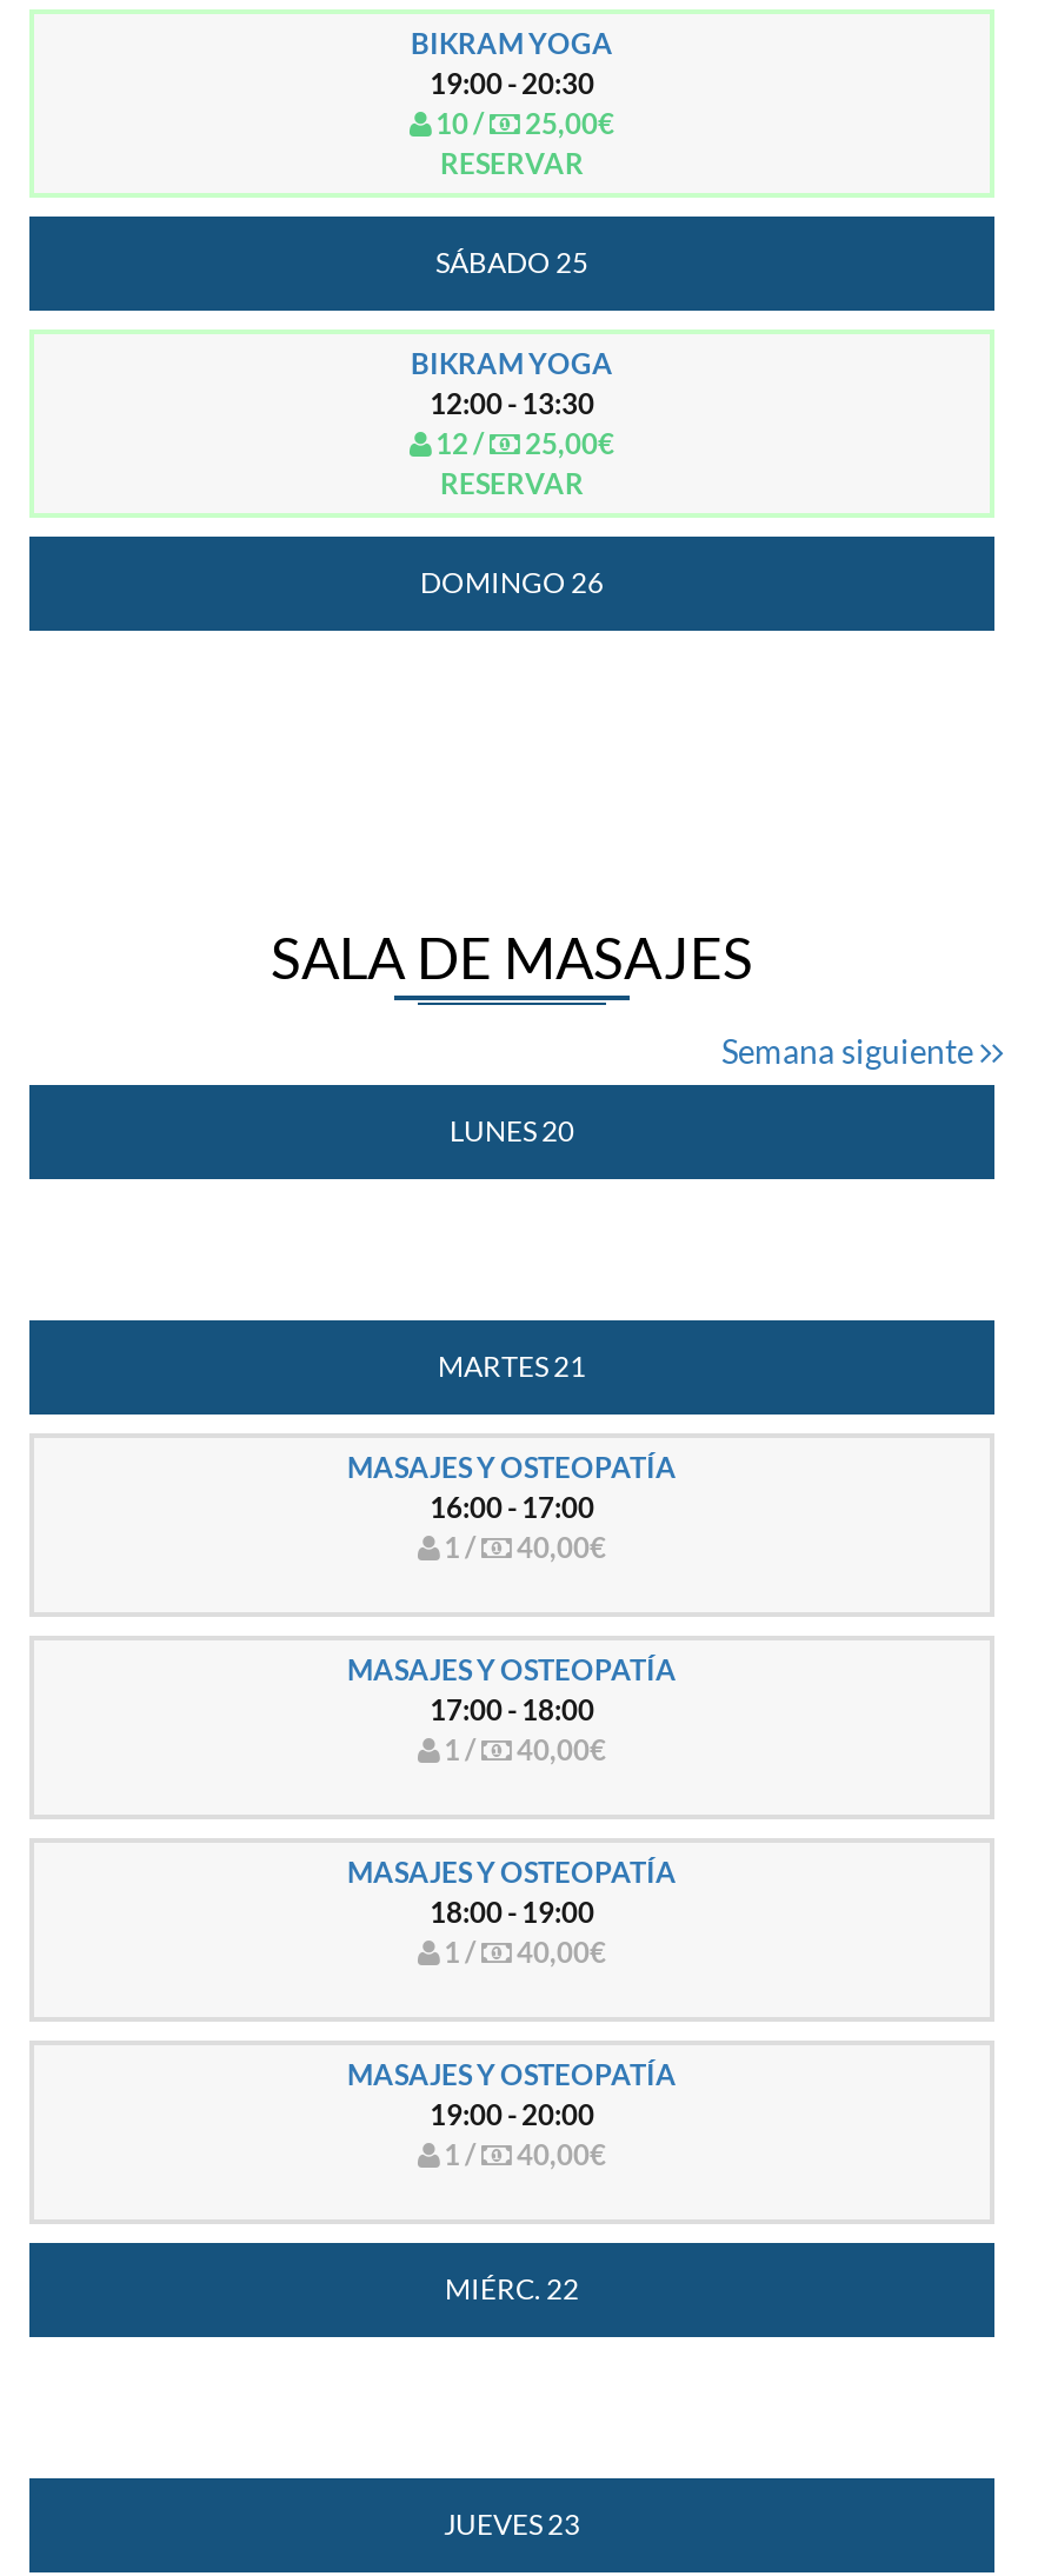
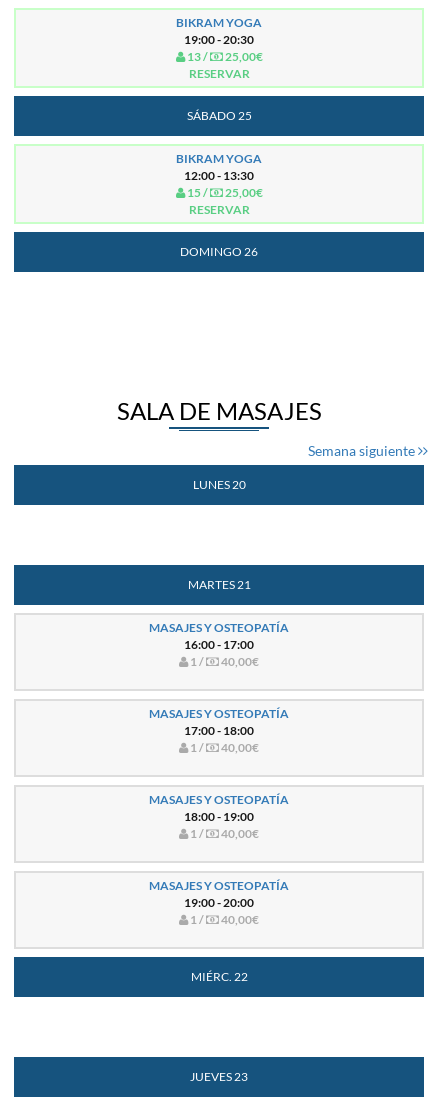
- 10 /
+ 13 /

- 12 /
+ 15 /
